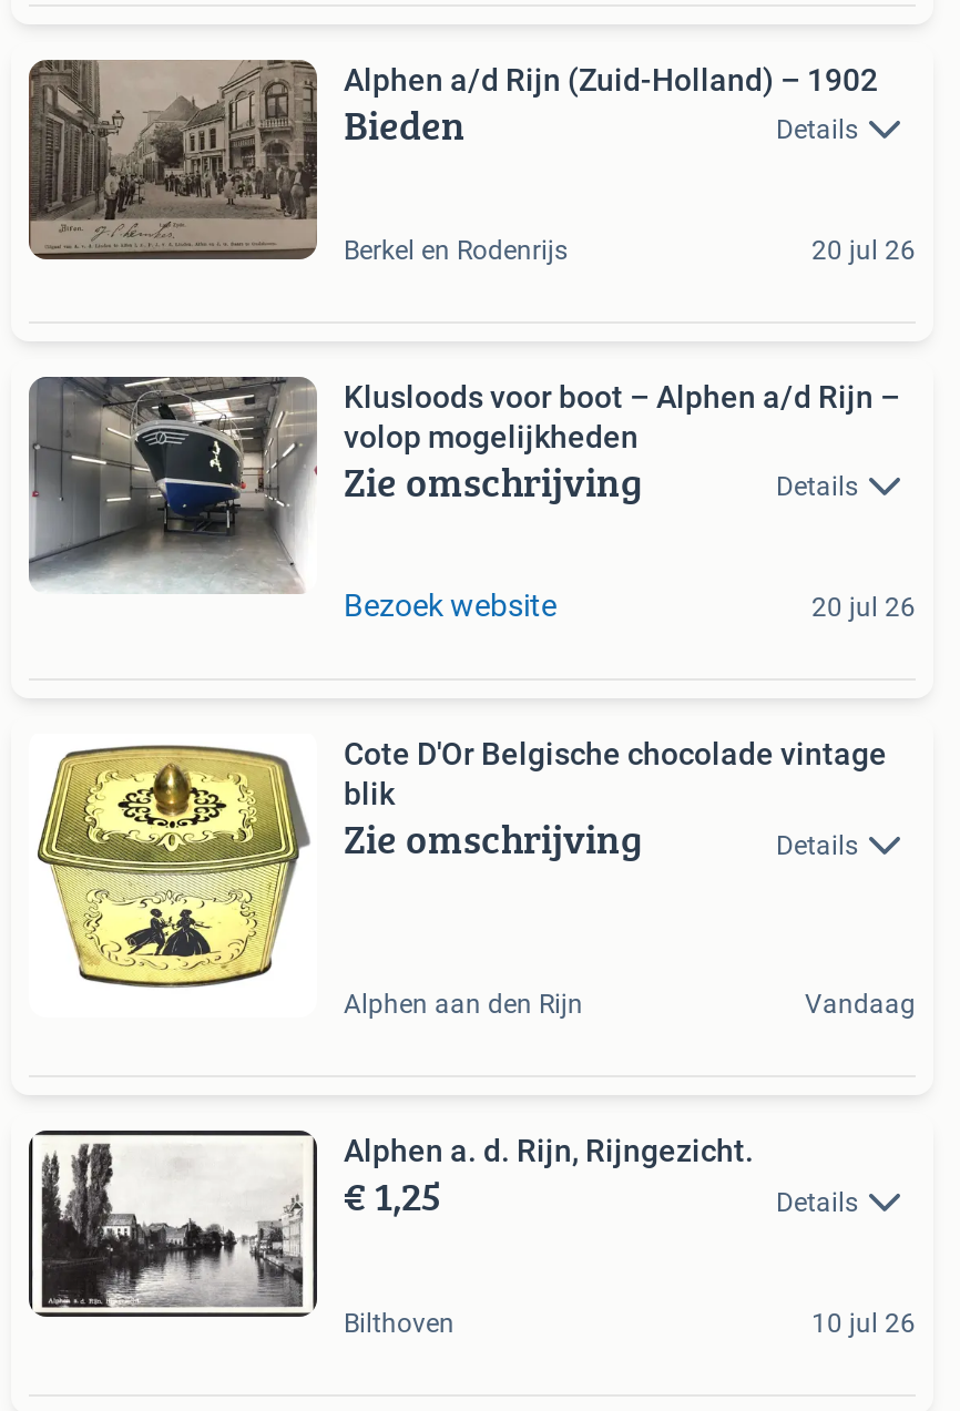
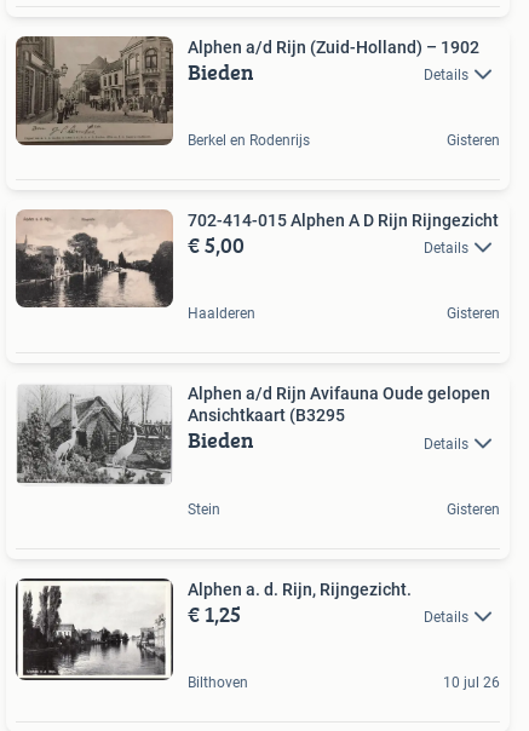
- 20 jul 26
+ Gisteren

- [image]
- Klusloods voor boot – Alphen a/d Rijn –
- volop mogelijkheden
- Zie omschrijving
+ [image]
+ 702-414-015 Alphen A D Rijn Rijngezicht
+ € 5,00

- Bezoek website
- 20 jul 26
+ Haalderen
+ Gisteren

- [image]
- Cote D'Or Belgische chocolade vintage
- blik
- Zie omschrijving
+ [image]
+ Alphen a/d Rijn Avifauna Oude gelopen
+ Ansichtkaart (B3295
+ Bieden

- Alphen aan den Rijn
- Vandaag
+ Stein
+ Gisteren
